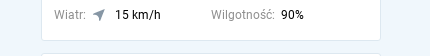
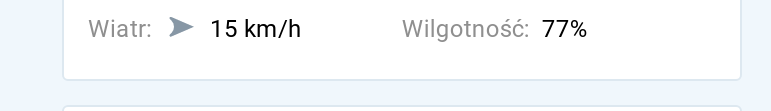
- Wilgotność: 90%
+ Wilgotność: 77%
